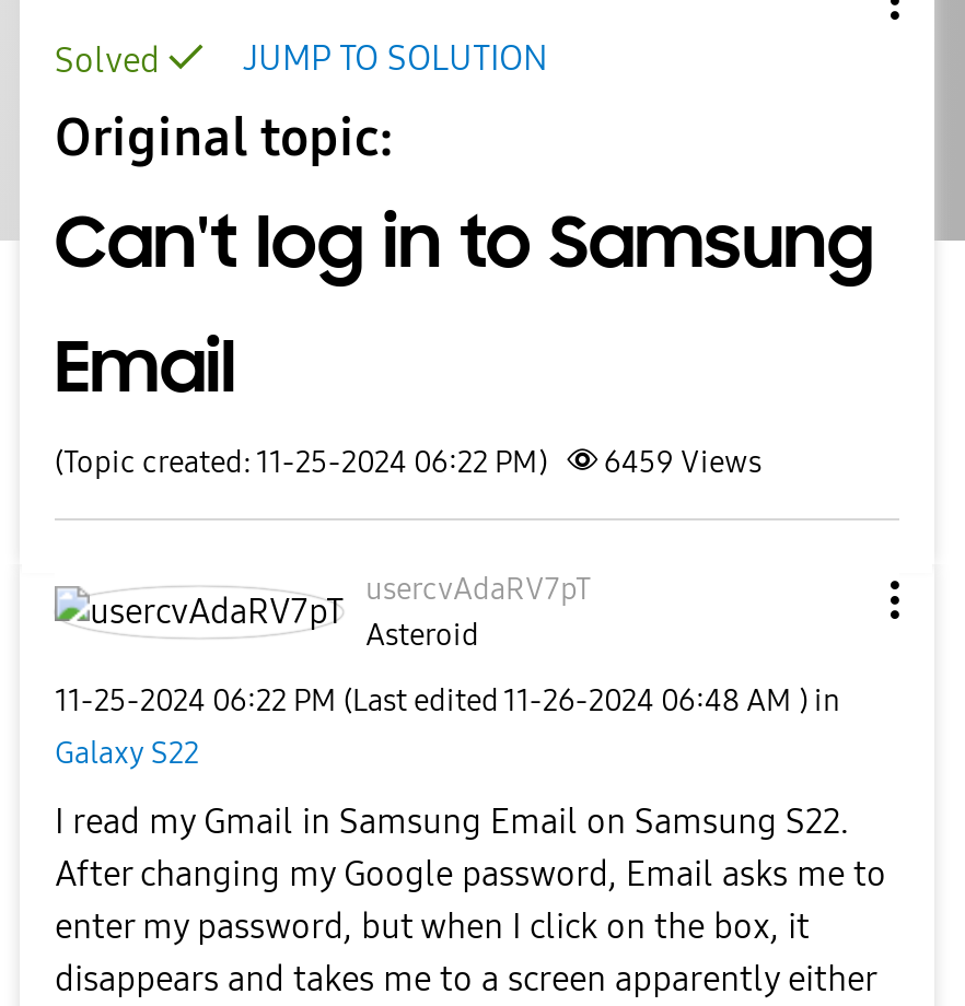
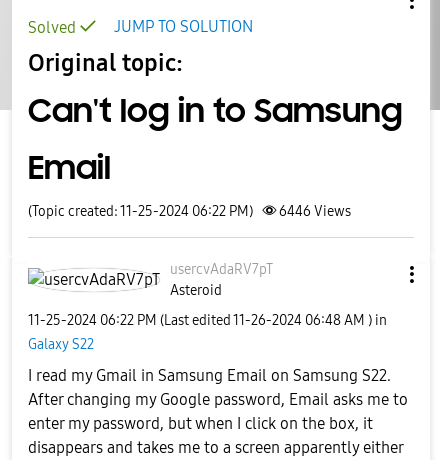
- (Topic created: 11-25-2024 06:22 PM) 6459 Views
+ (Topic created: 11-25-2024 06:22 PM) 6446 Views
